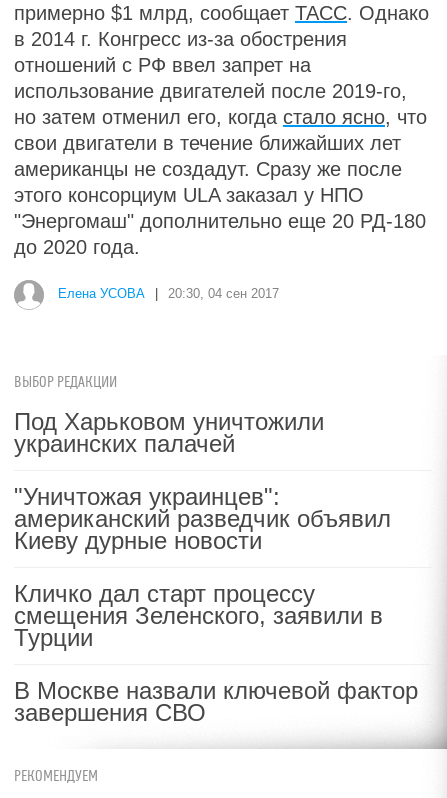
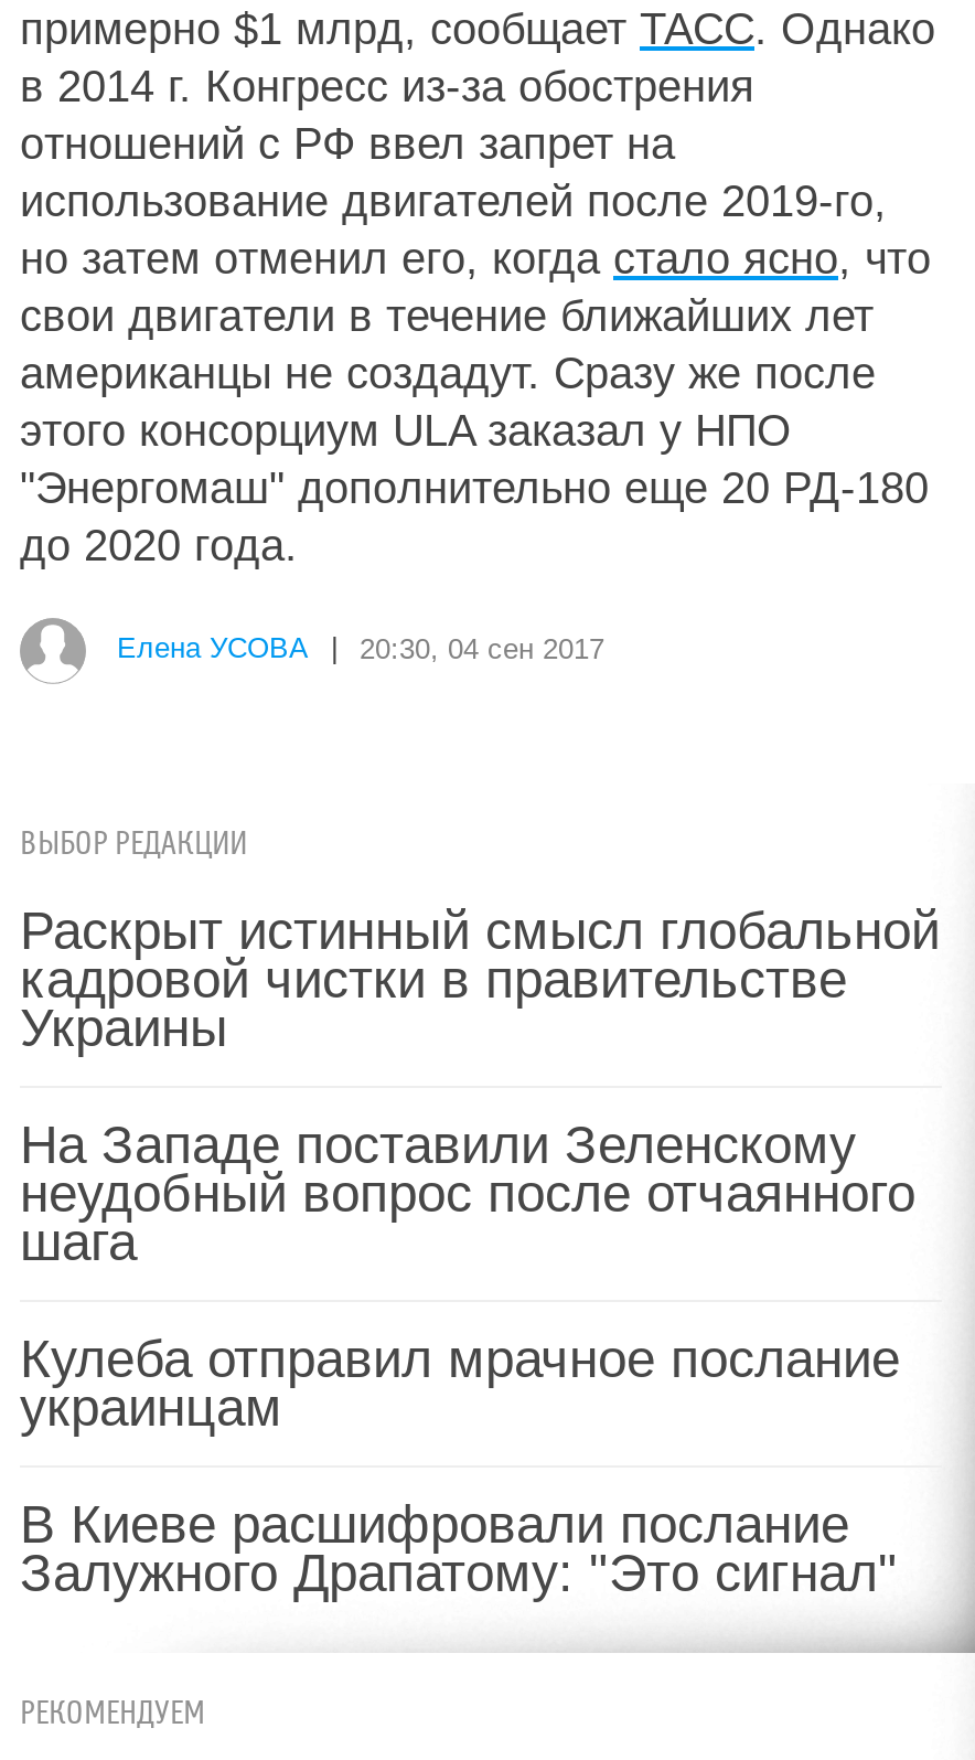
- Под Харьковом уничтожили
- украинских палачей
+ Раскрыт истинный смысл глобальной
+ кадровой чистки в правительстве
+ Украины

- "Уничтожая украинцев":
- американский разведчик объявил
- Киеву дурные новости
+ На Западе поставили Зеленскому
+ неудобный вопрос после отчаянного
+ шага

- Кличко дал старт процессу
- смещения Зеленского, заявили в
- Турции
+ Кулеба отправил мрачное послание
+ украинцам

- В Москве назвали ключевой фактор
- завершения СВО
+ В Киеве расшифровали послание
+ Залужного Драпатому: "Это сигнал"
